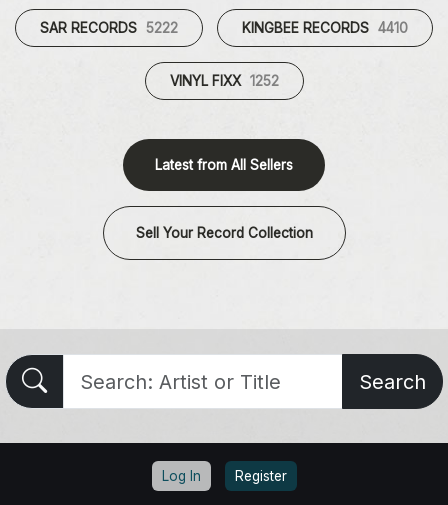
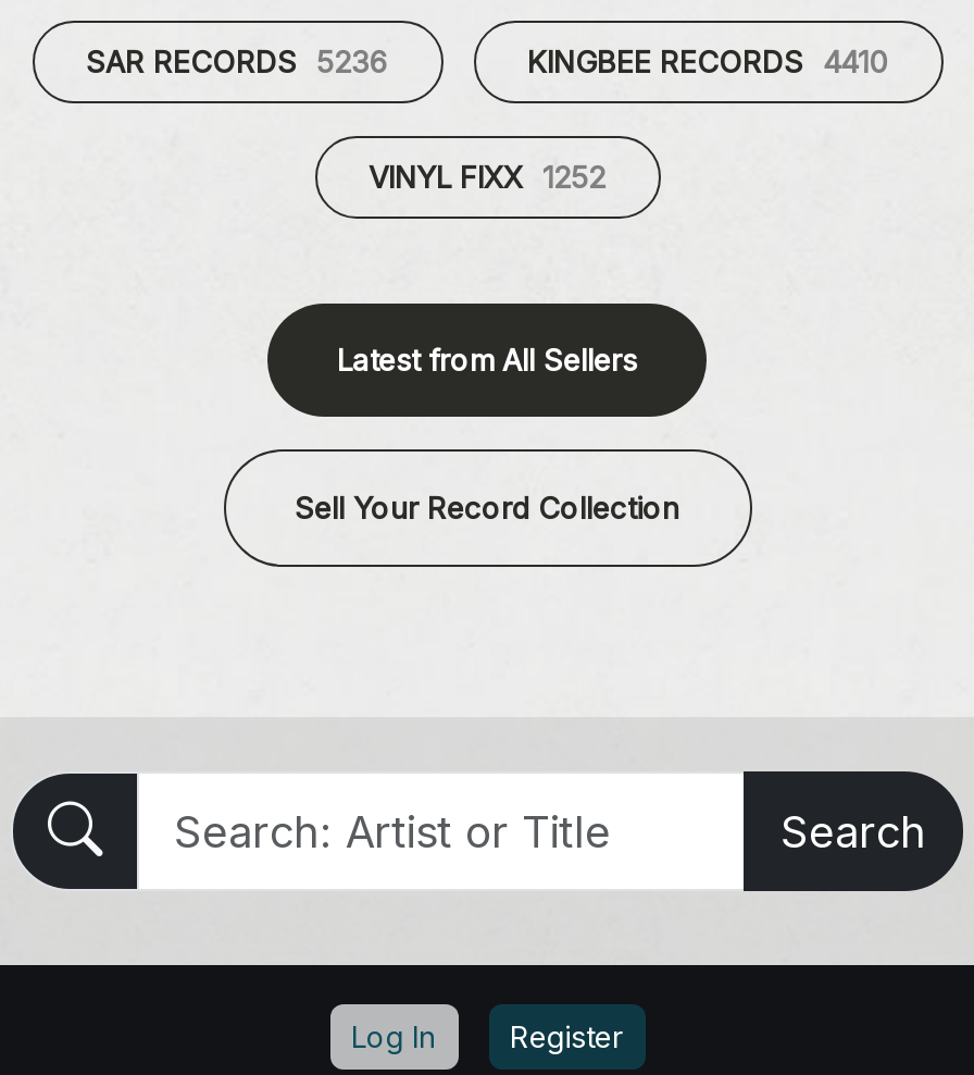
- SAR RECORDS 5222
+ SAR RECORDS 5236
